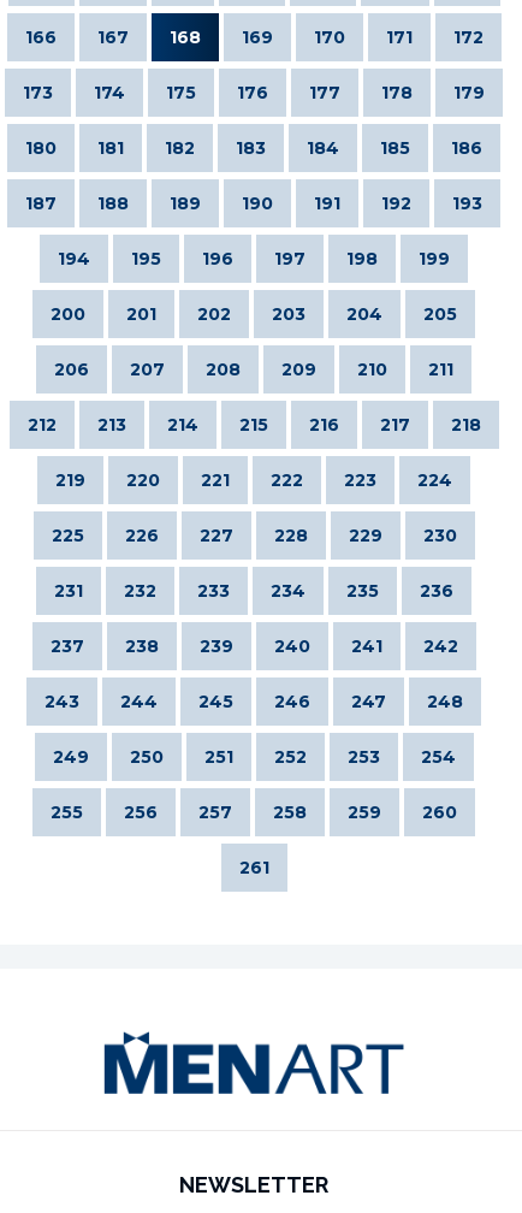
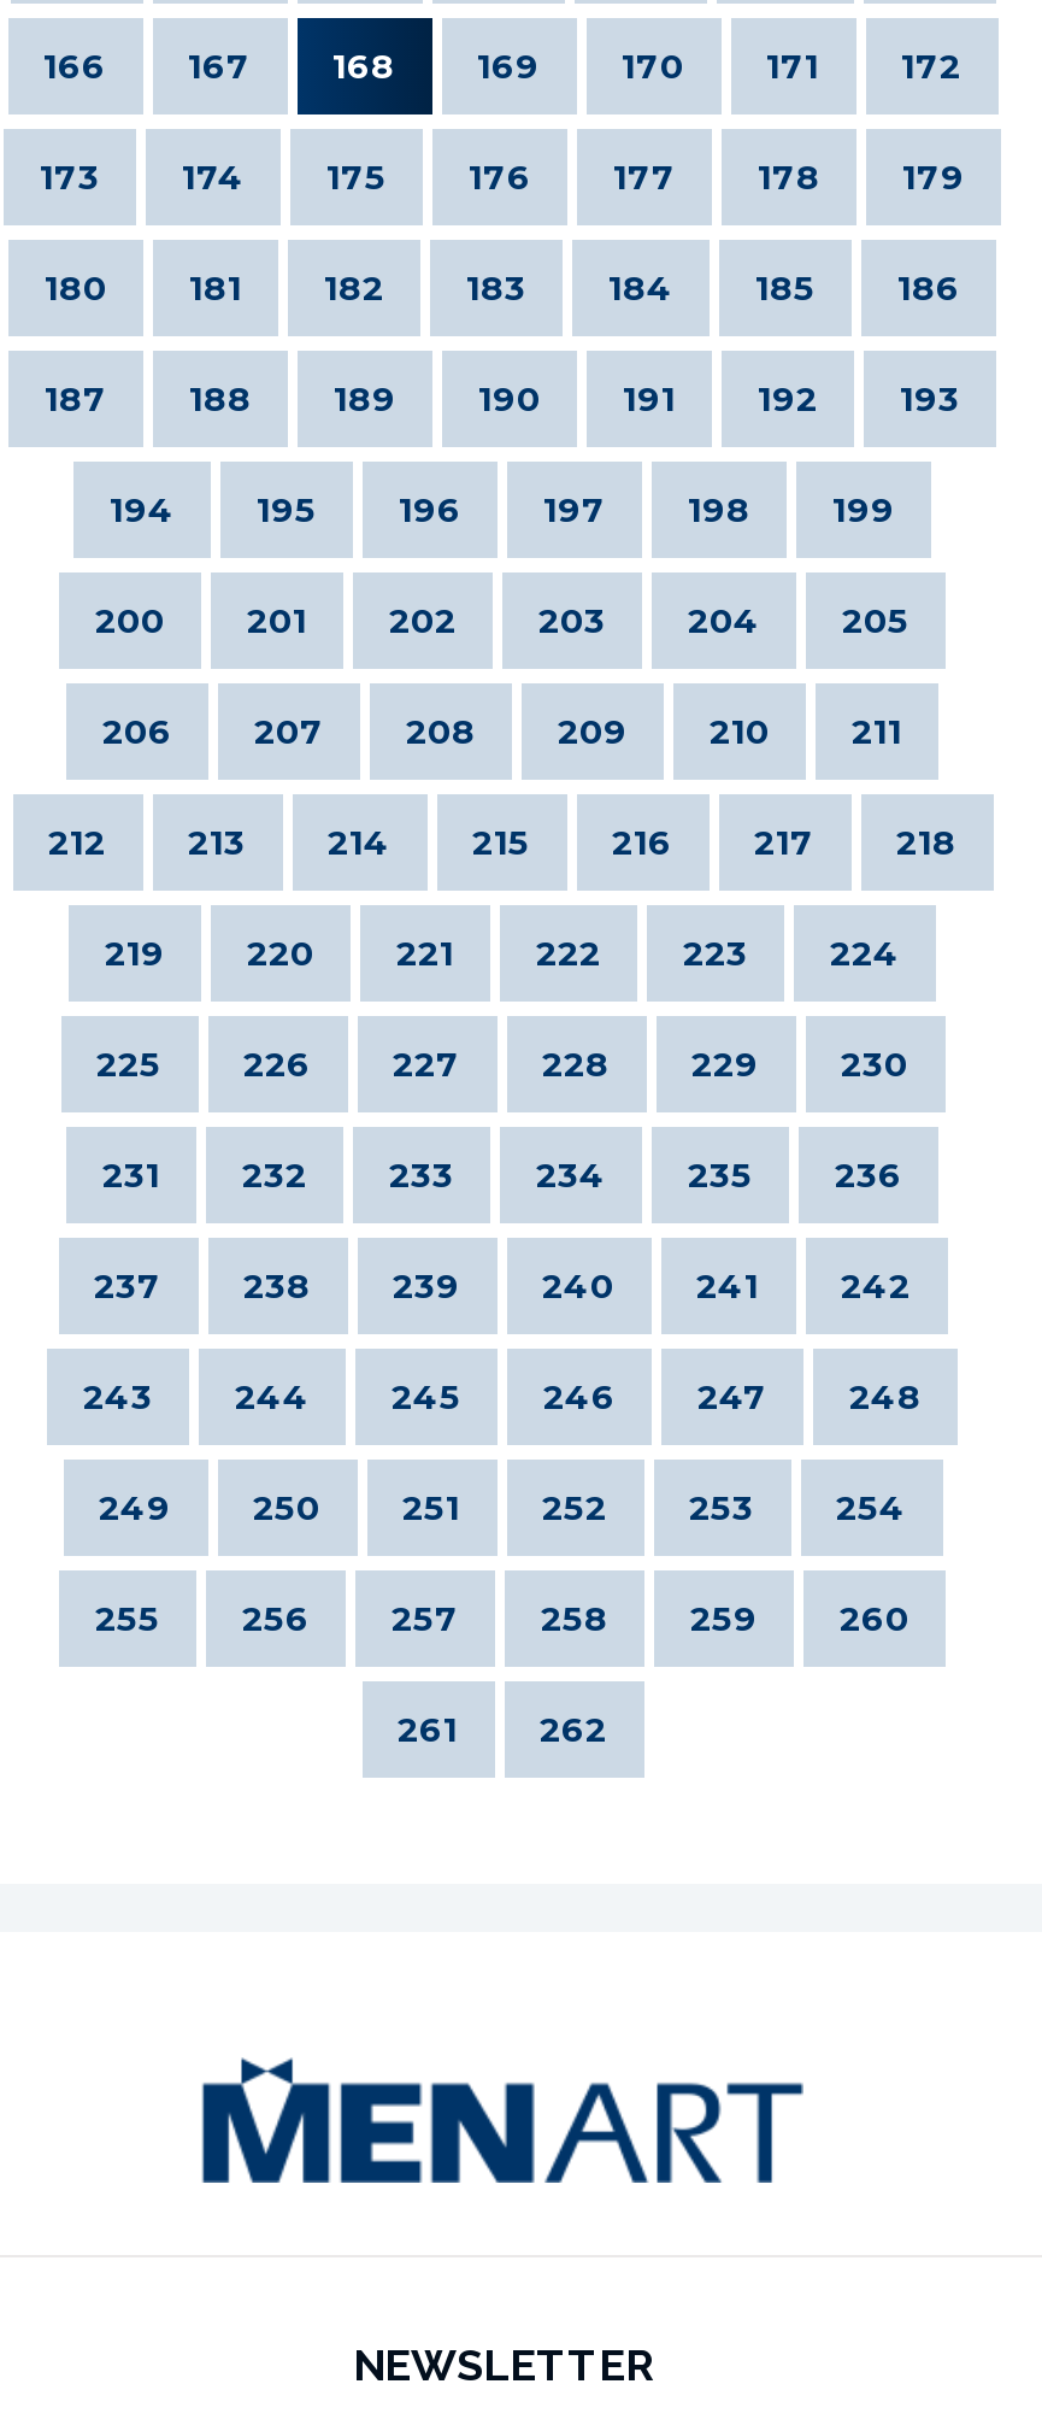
+ 262
